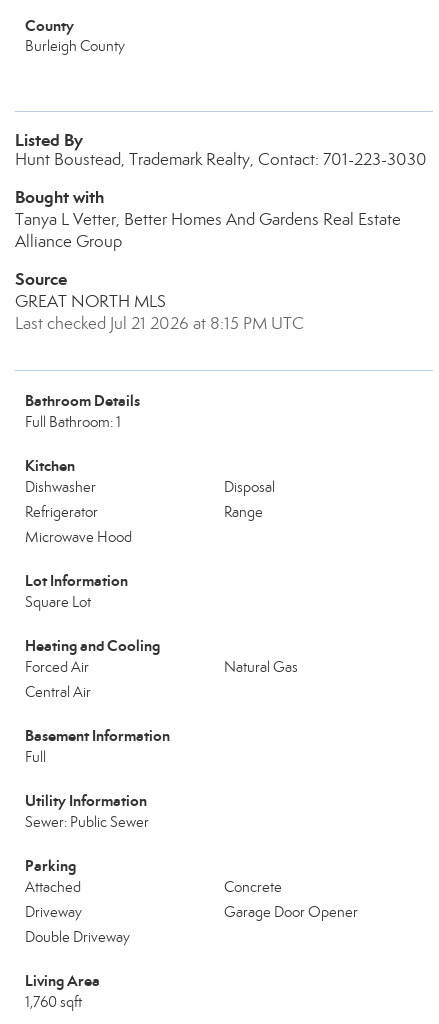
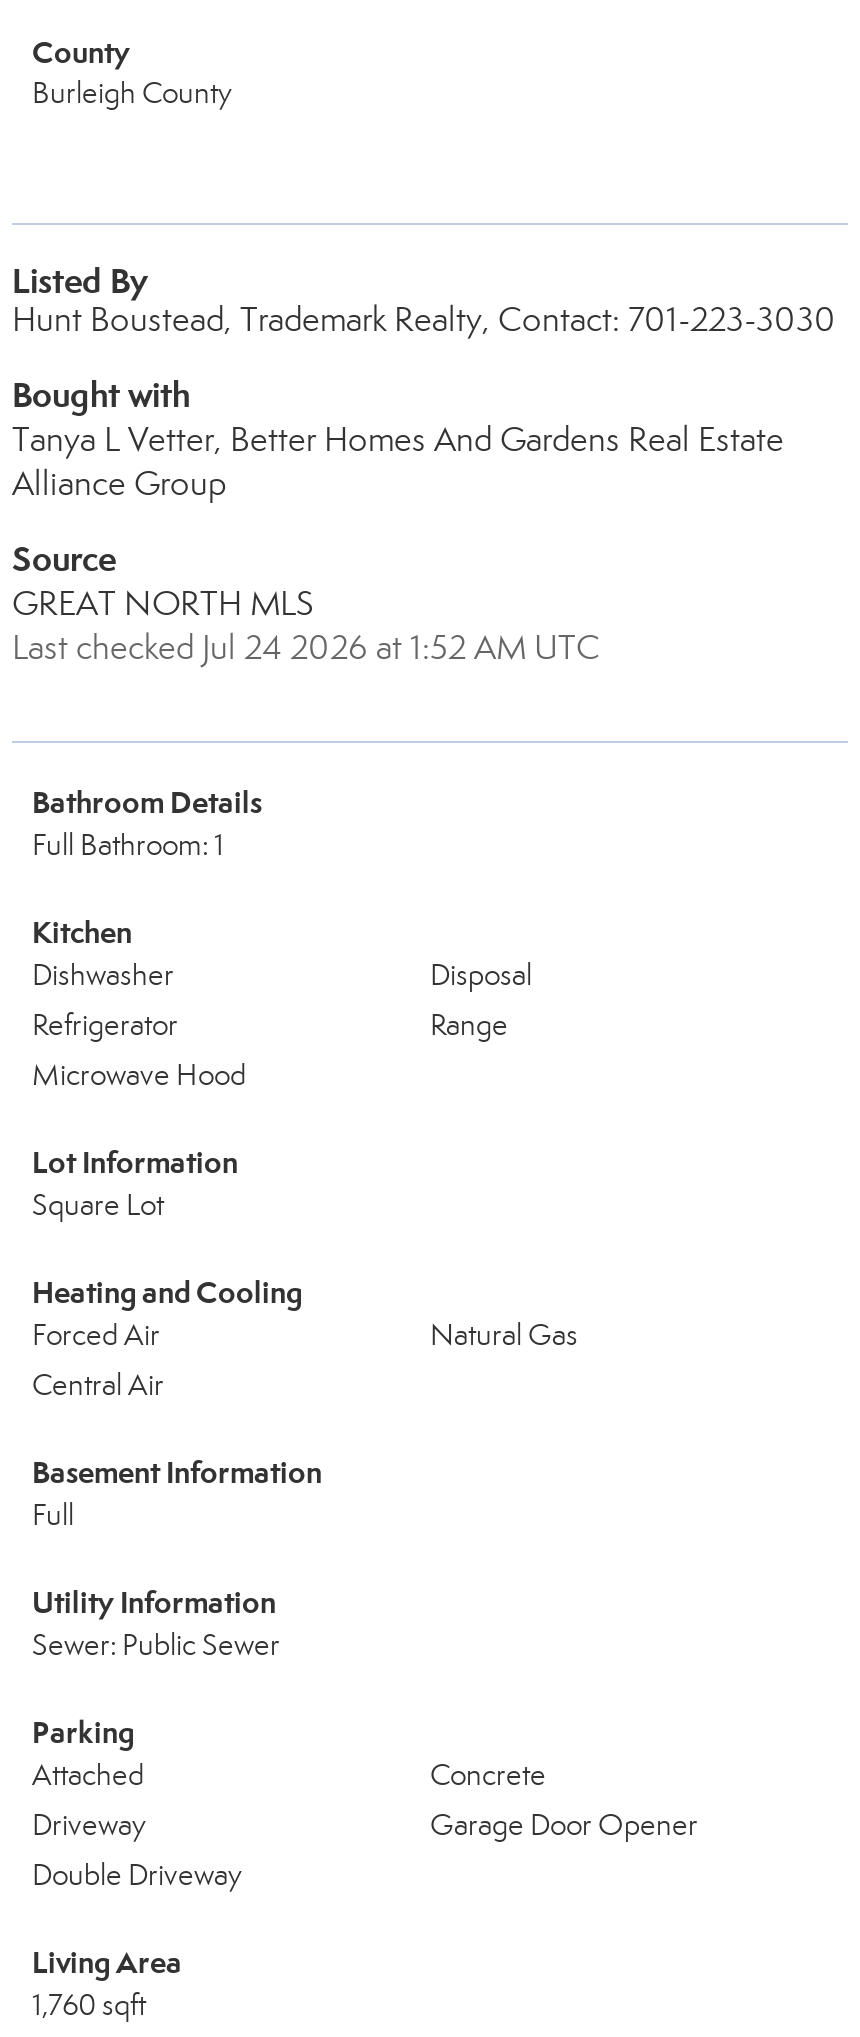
- Last checked Jul 21 2026 at 8:15 PM UTC
+ Last checked Jul 24 2026 at 1:52 AM UTC
